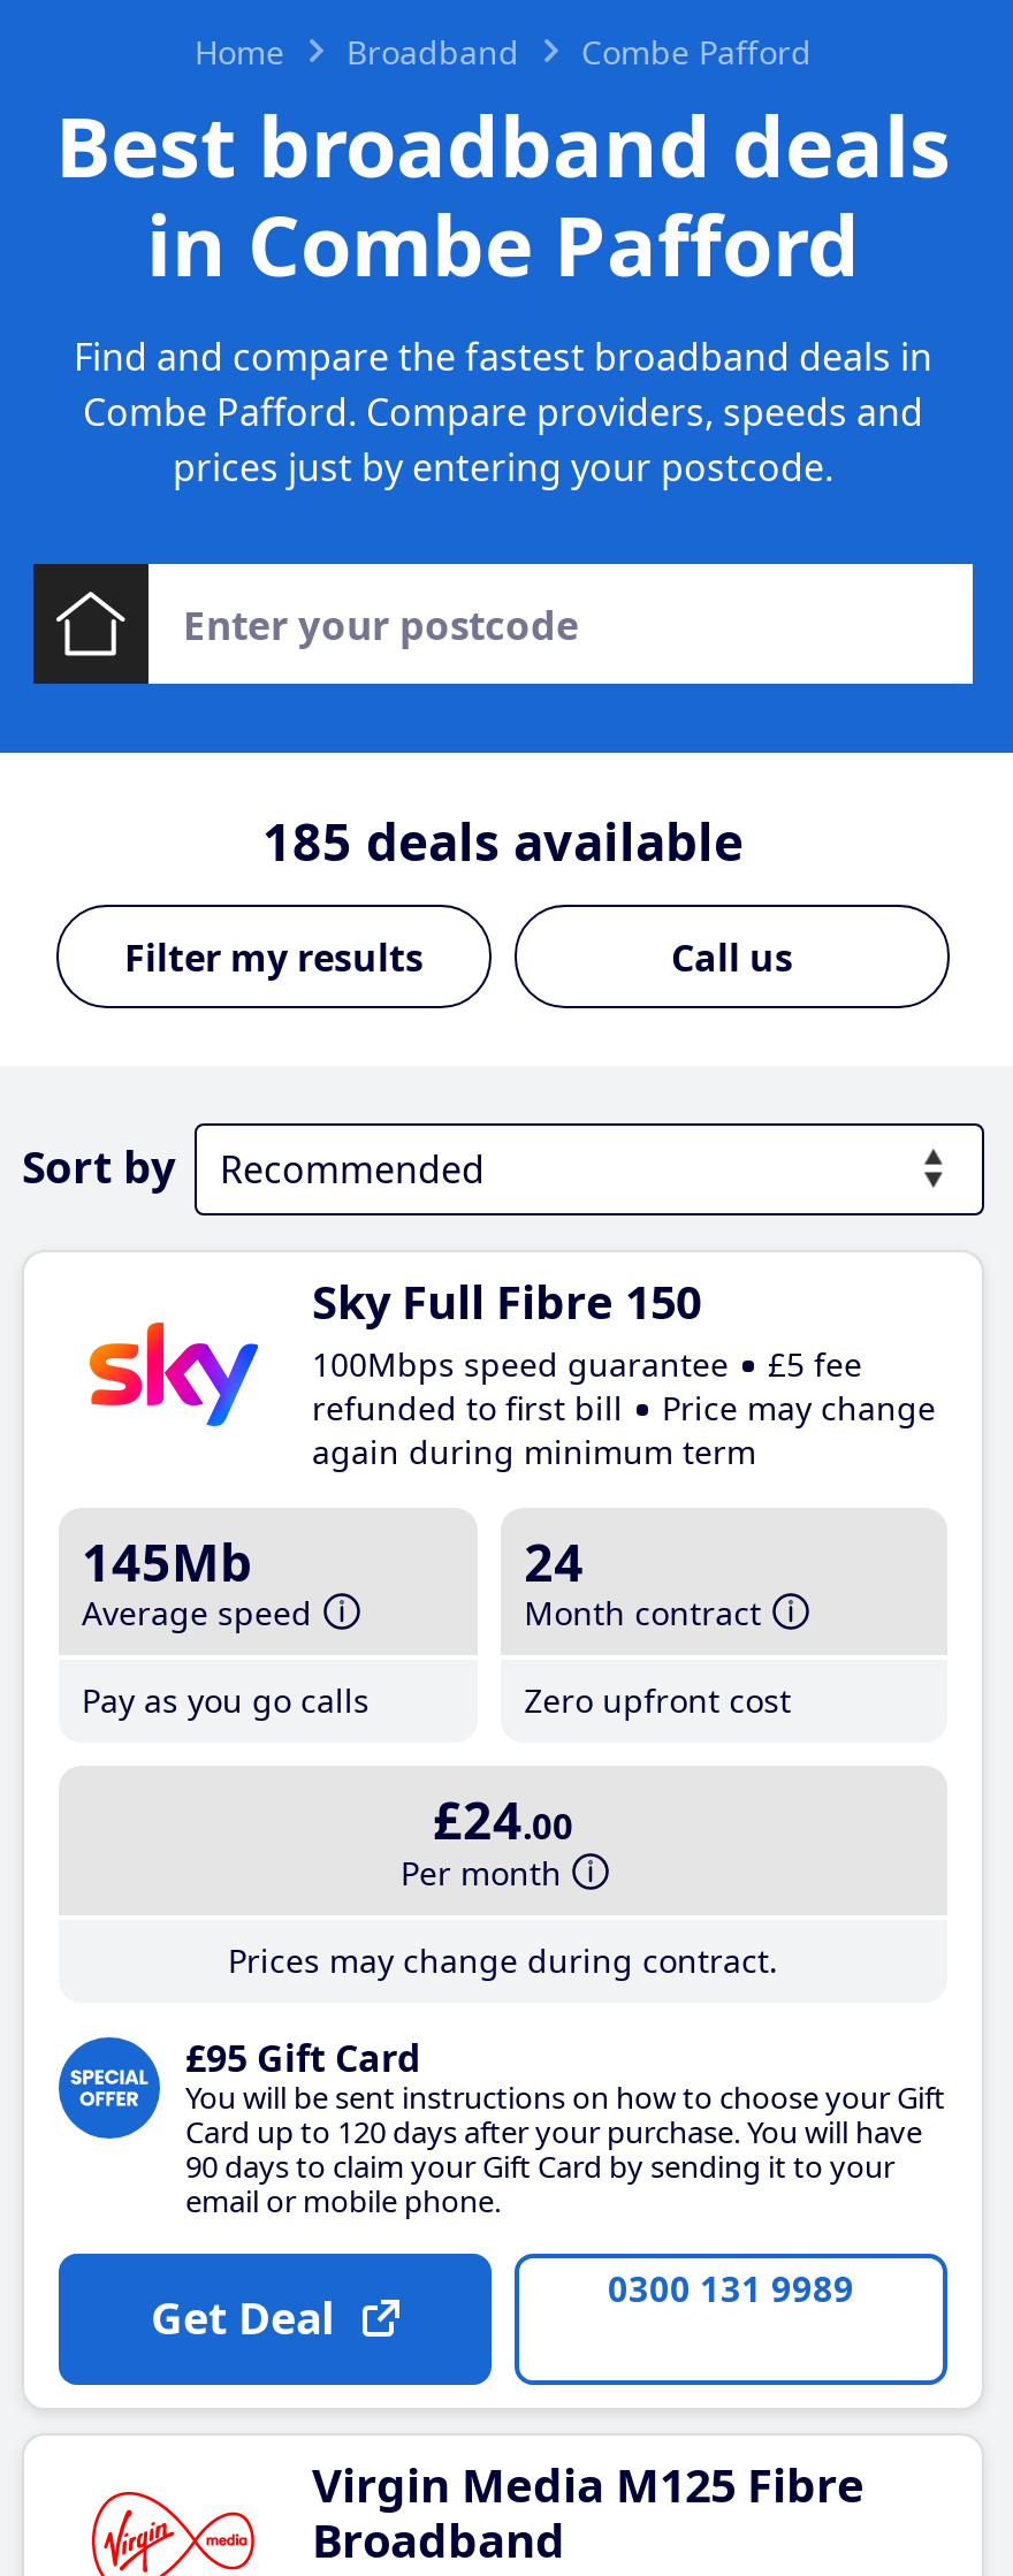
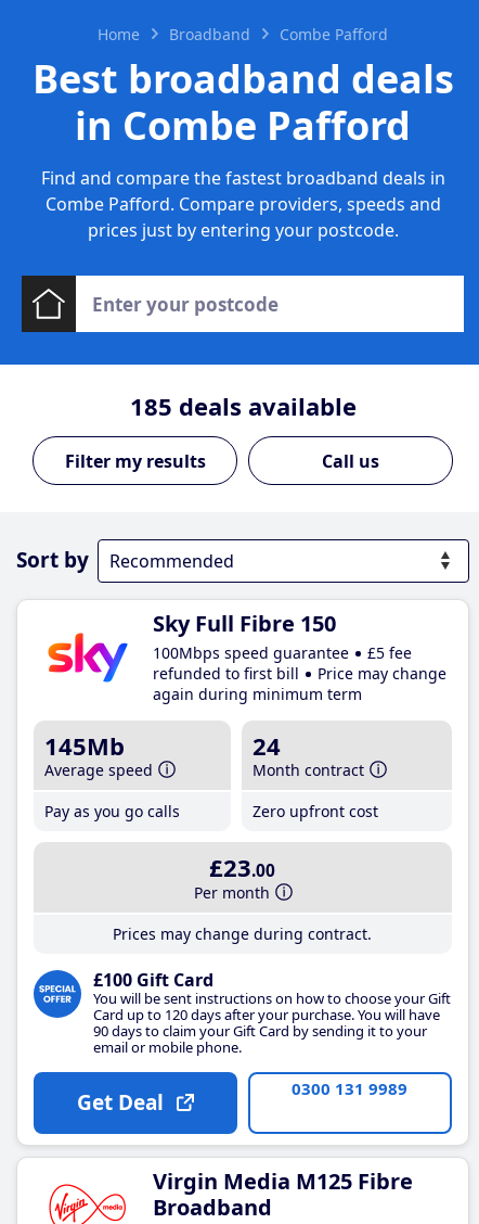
- £24.00
+ £23.00

- £95 Gift Card
+ £100 Gift Card
